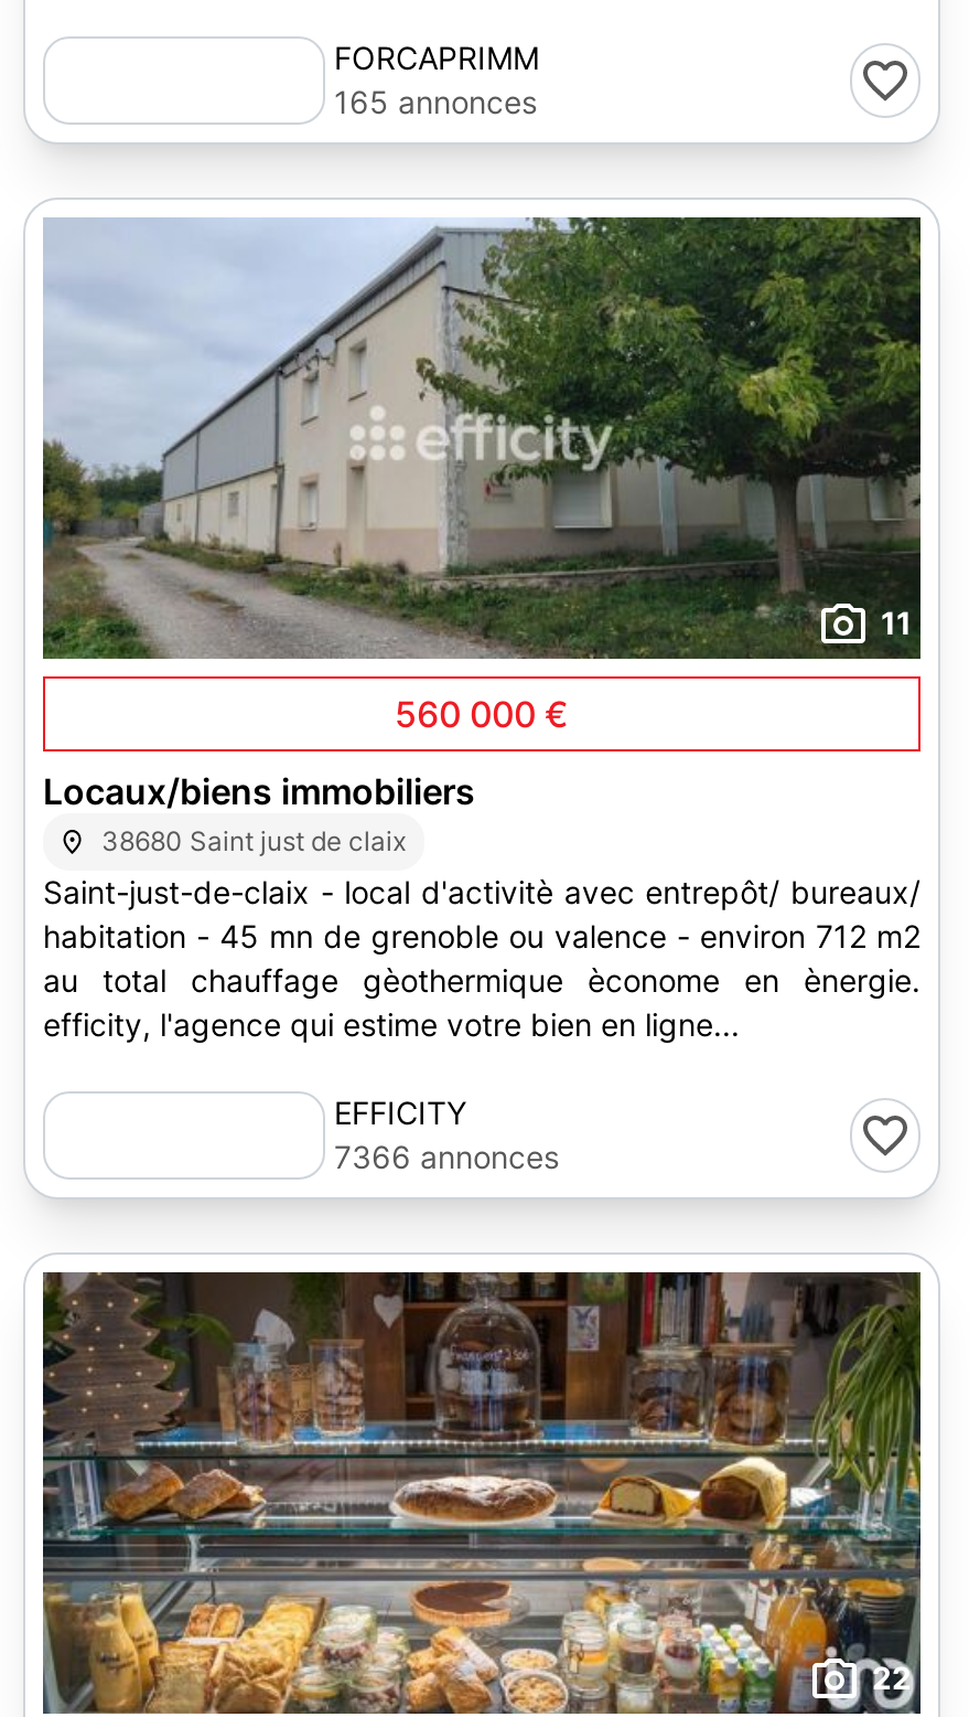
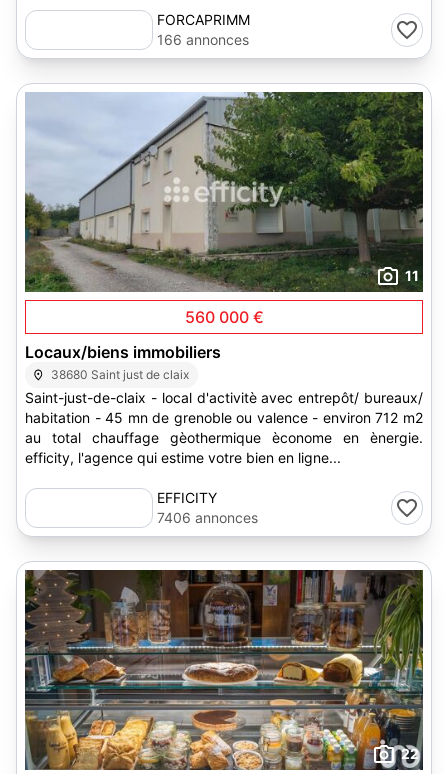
- 165 annonces
+ 166 annonces

- 7366 annonces
+ 7406 annonces
